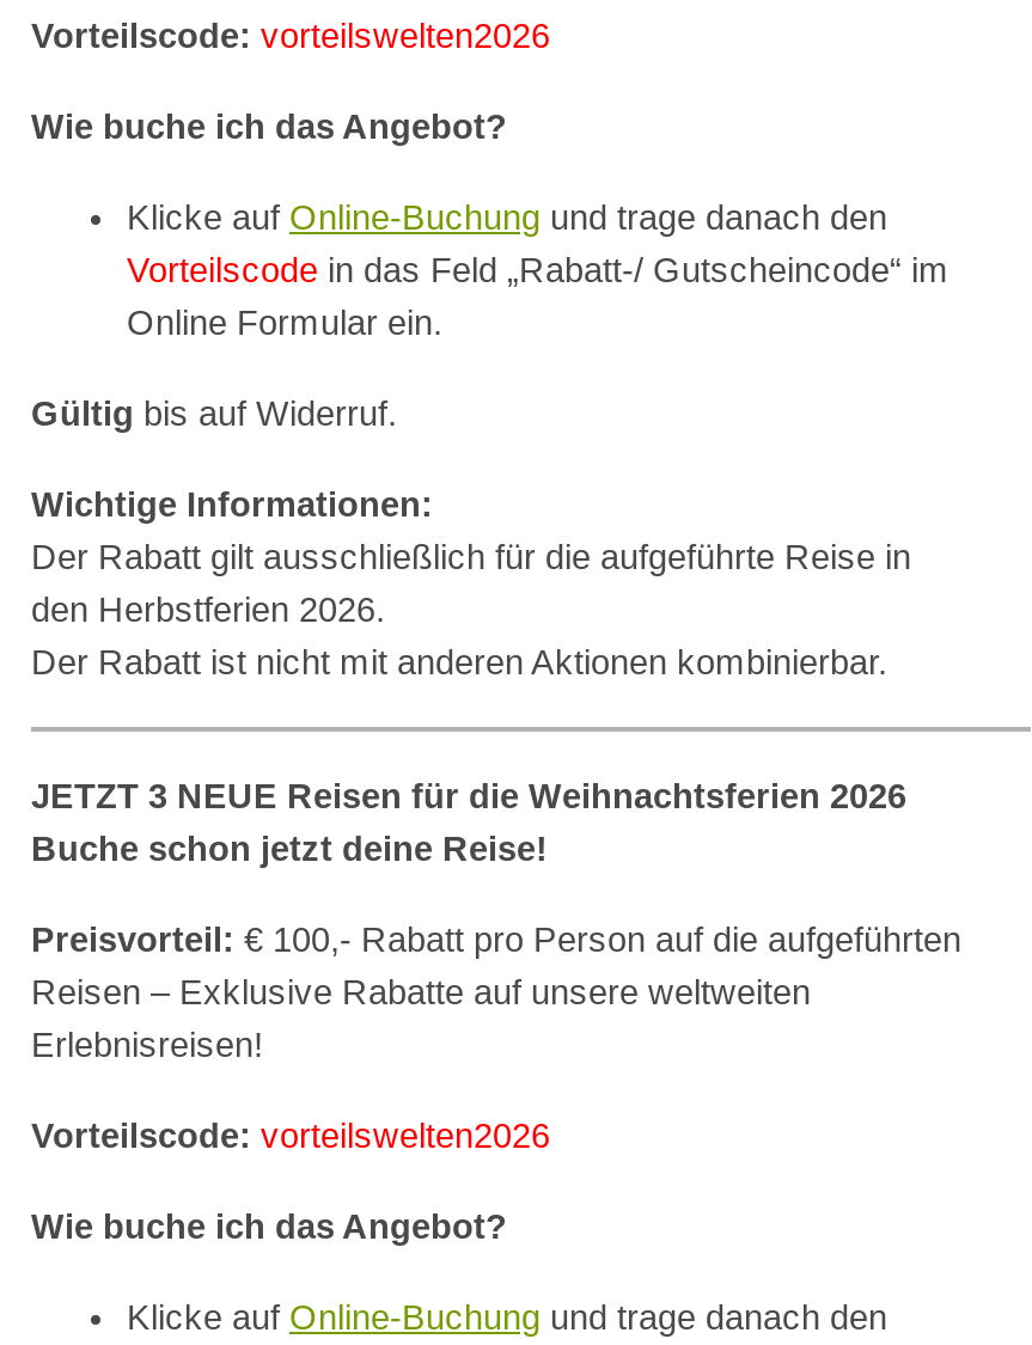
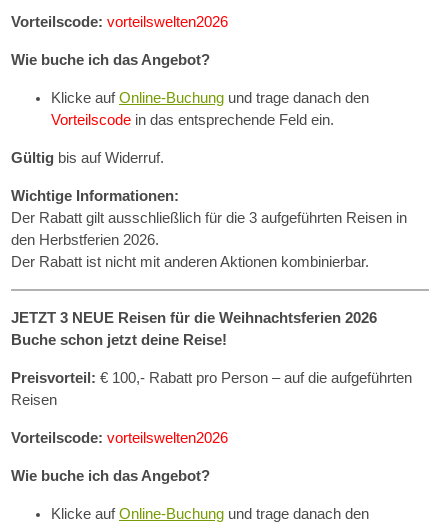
- Vorteilscode in das Feld „Rabatt-/ Gutscheincode“ im
- Online Formular ein.
+ Vorteilscode in das entsprechende Feld ein.

- Der Rabatt gilt ausschließlich für die aufgeführte Reise in
+ Der Rabatt gilt ausschließlich für die 3 aufgeführten Reisen in

- Preisvorteil: € 100,- Rabatt pro Person auf die aufgeführten
- Reisen – Exklusive Rabatte auf unsere weltweiten
- Erlebnisreisen!
+ Preisvorteil: € 100,- Rabatt pro Person – auf die aufgeführten
+ Reisen
